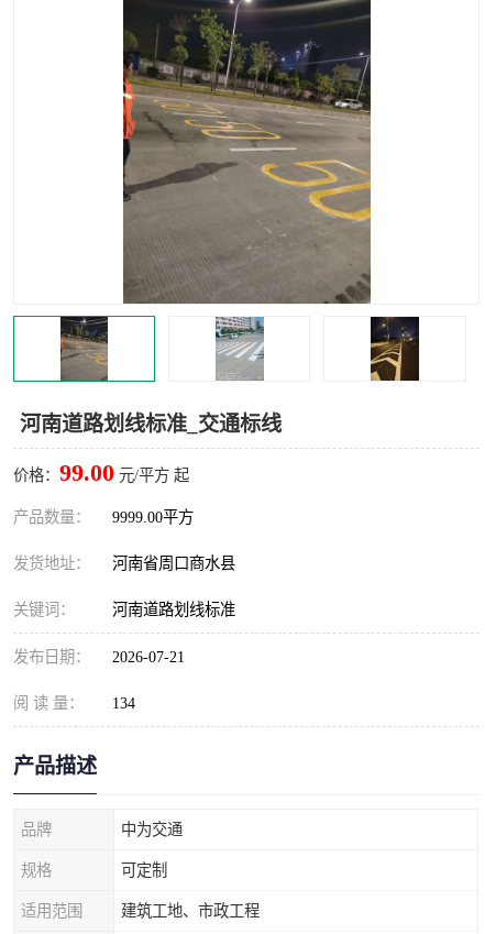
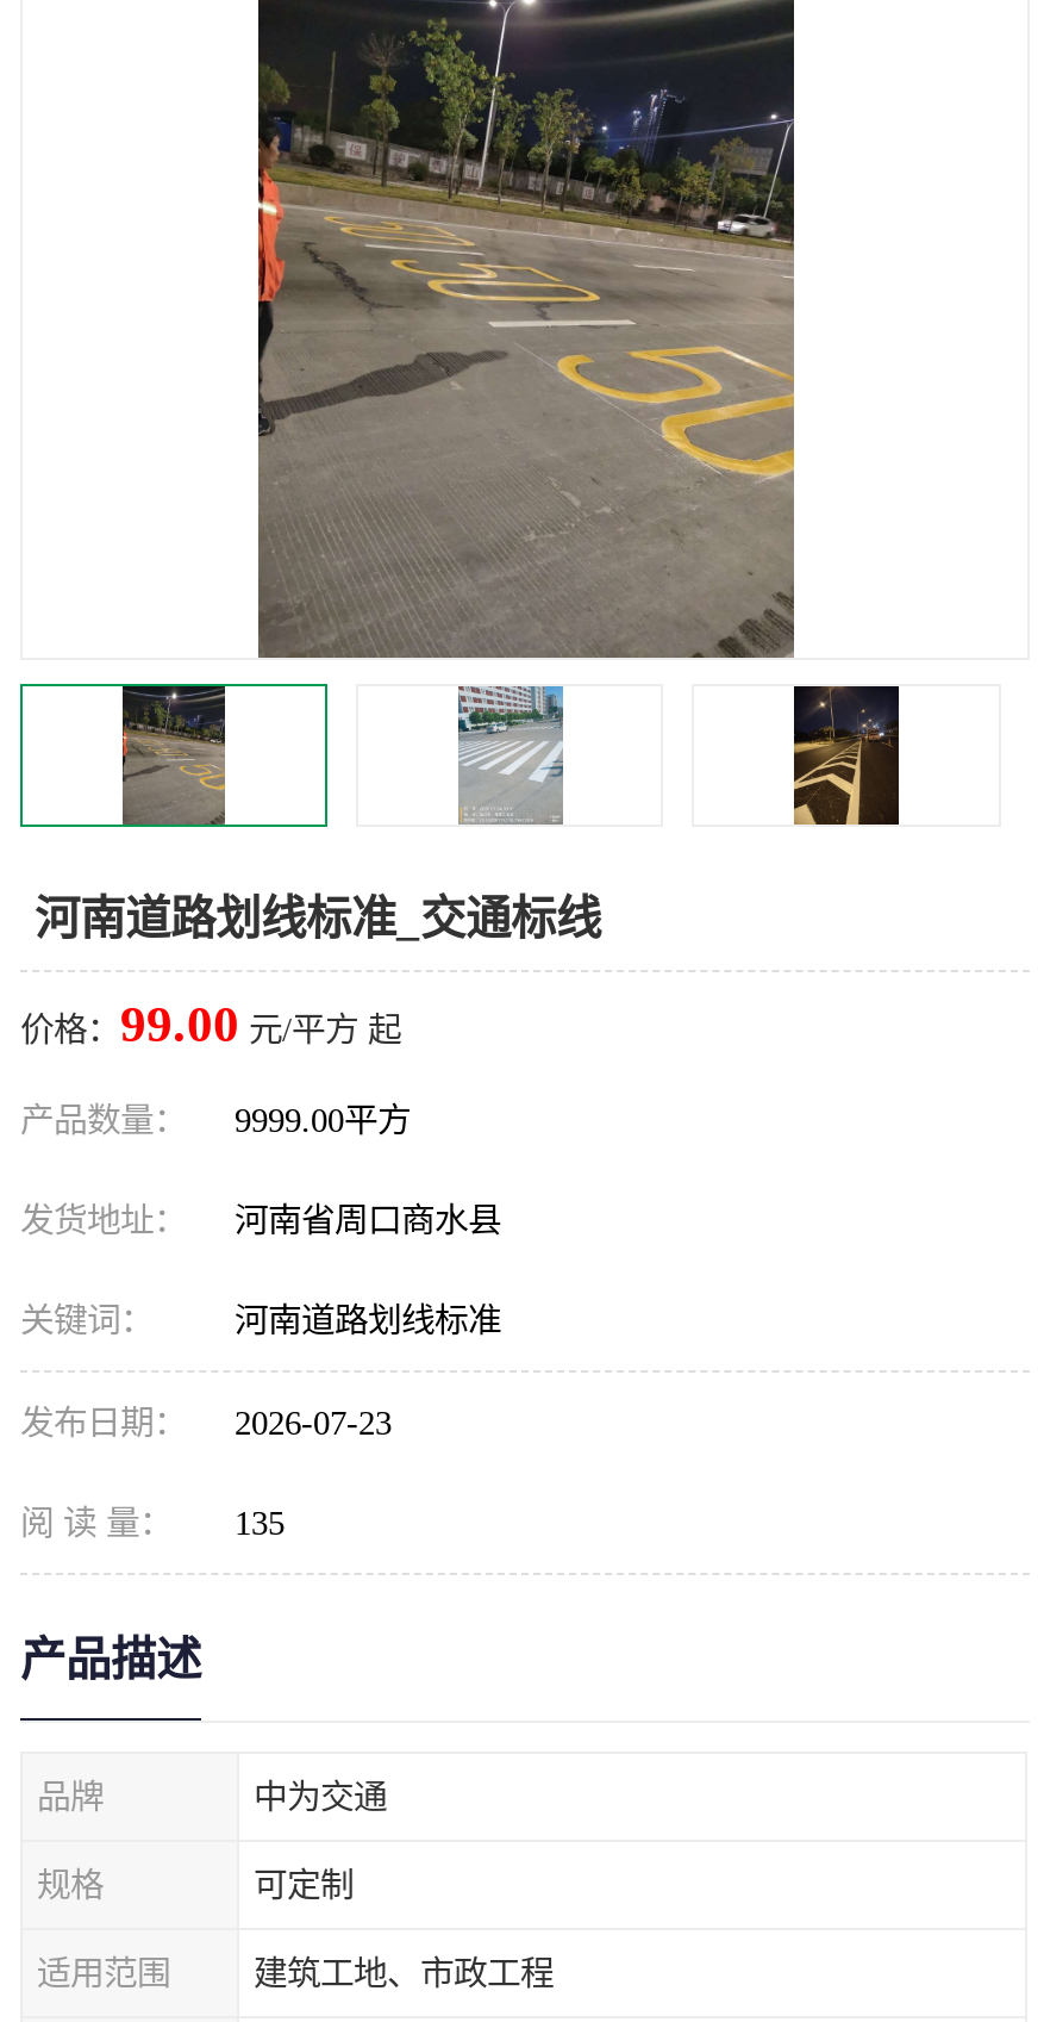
- 发布日期： 2026-07-21
+ 发布日期： 2026-07-23

- 阅 读 量： 134
+ 阅 读 量： 135
